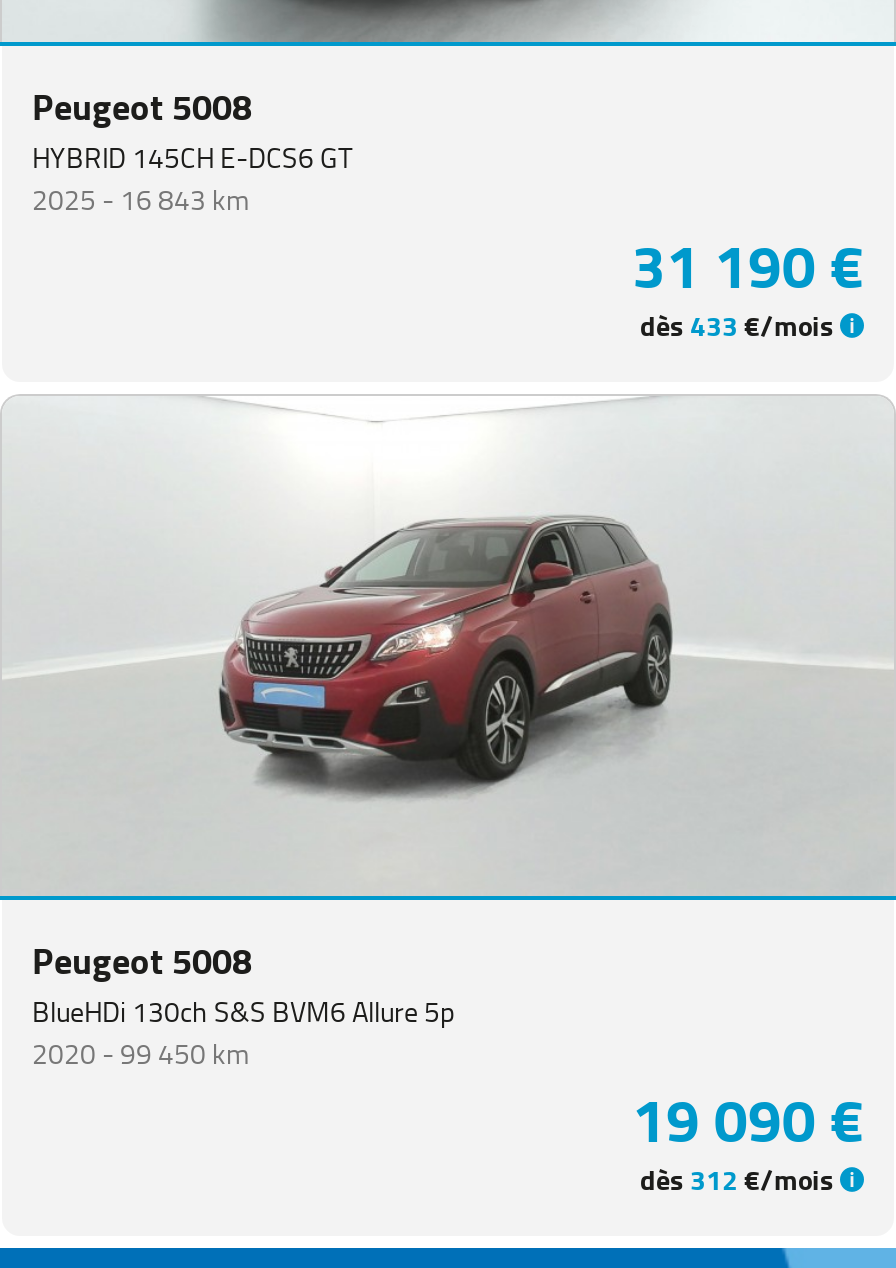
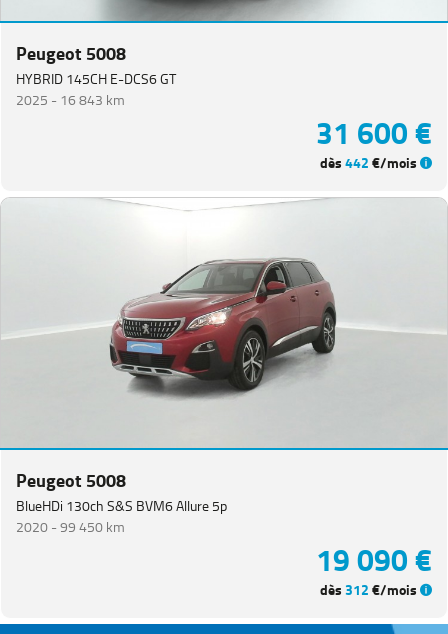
- 31 190 €
+ 31 600 €

- dès 433 €/mois
+ dès 442 €/mois
